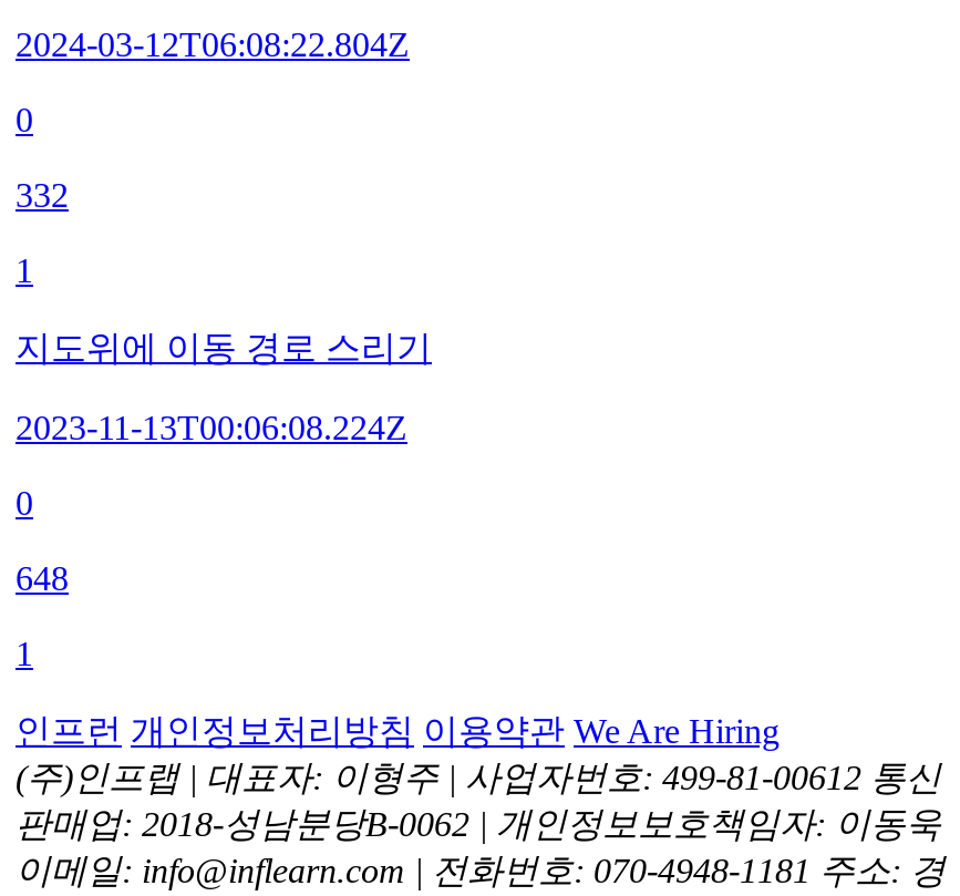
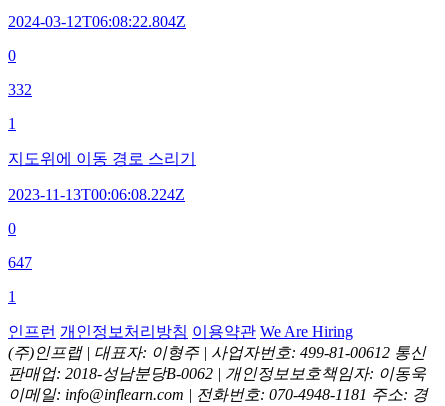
- 648
+ 647
